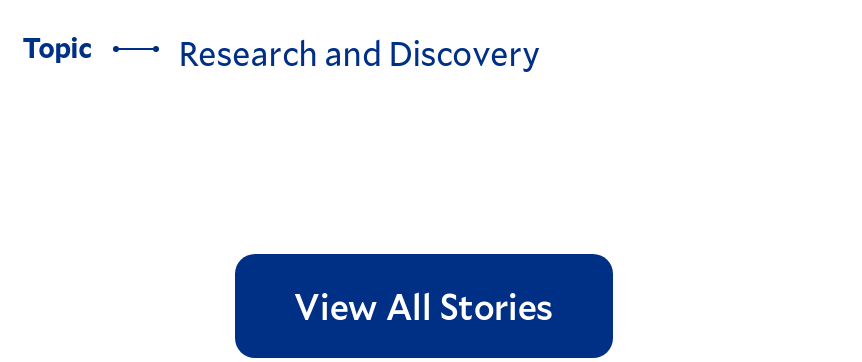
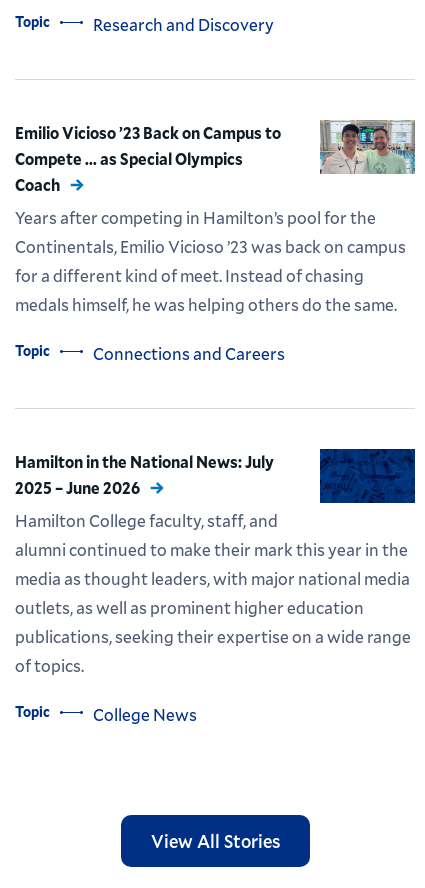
+ [image]
+ Emilio Vicioso ’23 Back on Campus to
+ Compete ... as Special Olympics
+ Coach
+ Years after competing in Hamilton’s pool for the
+ Continentals, Emilio Vicioso ’23 was back on campus
+ for a different kind of meet. Instead of chasing
+ medals himself, he was helping others do the same.
+ Topic
+ Connections and Careers

+ [image]
+ Hamilton in the National News: July
+ 2025 – June 2026
+ Hamilton College faculty, staff, and
+ alumni continued to make their mark this year in the
+ media as thought leaders, with major national media
+ outlets, as well as prominent higher education
+ publications, seeking their expertise on a wide range
+ of topics.
+ Topic
+ College News
